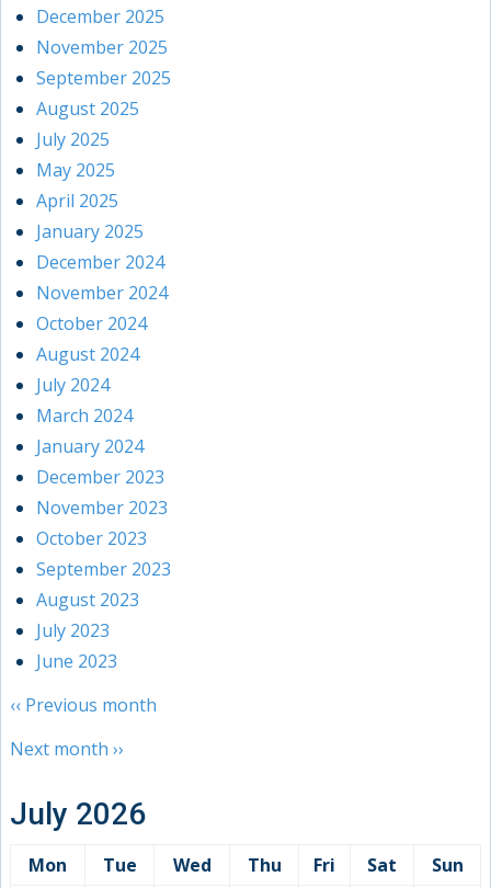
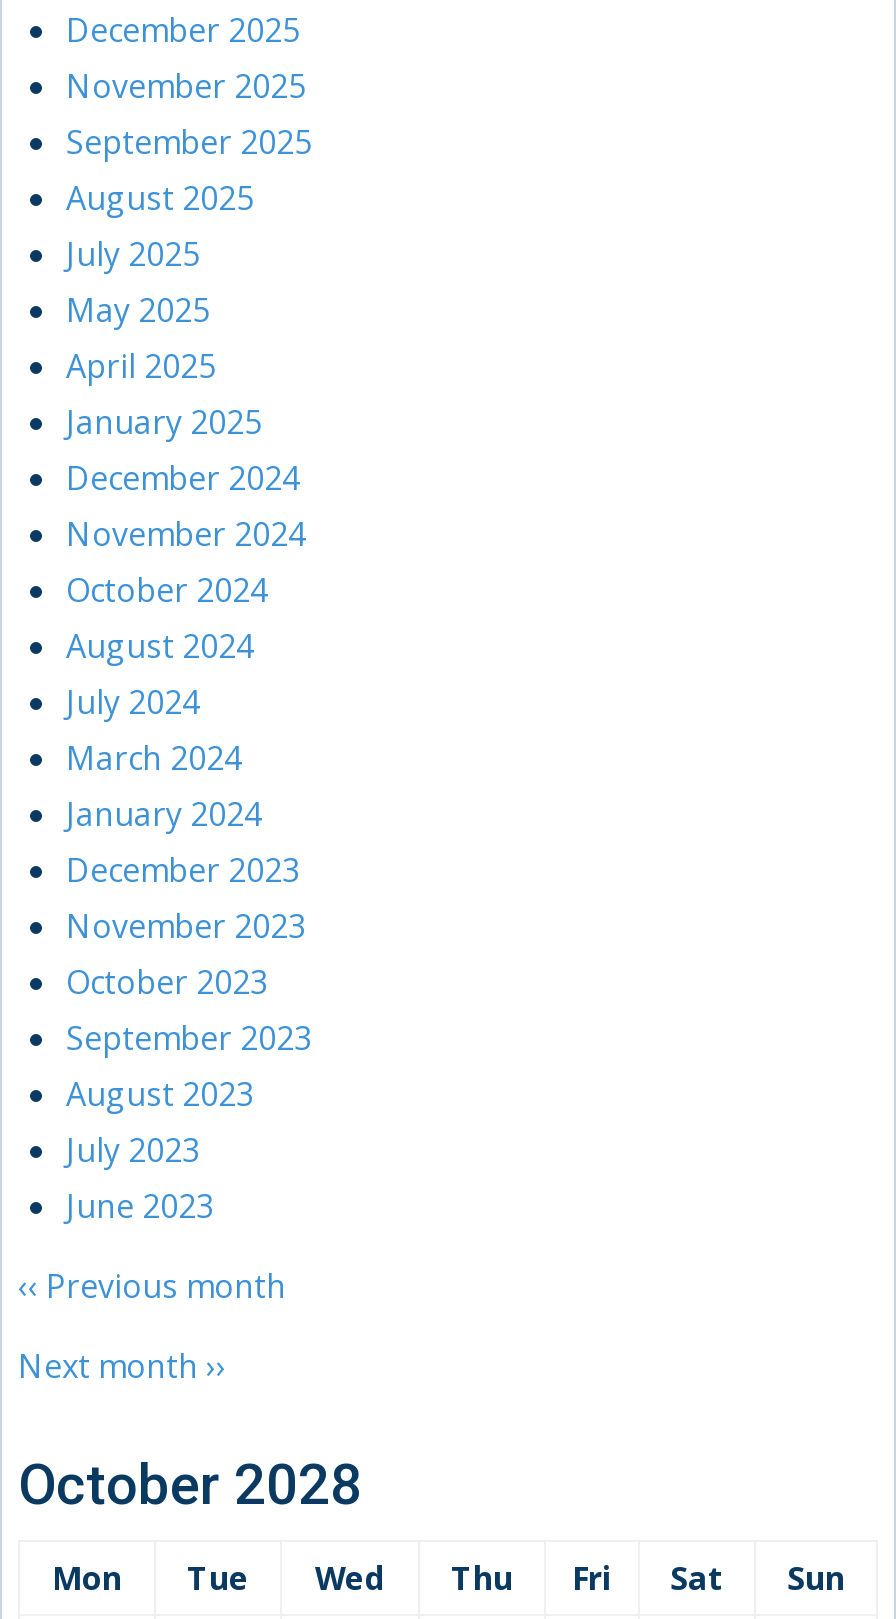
- July 2026
+ October 2028
